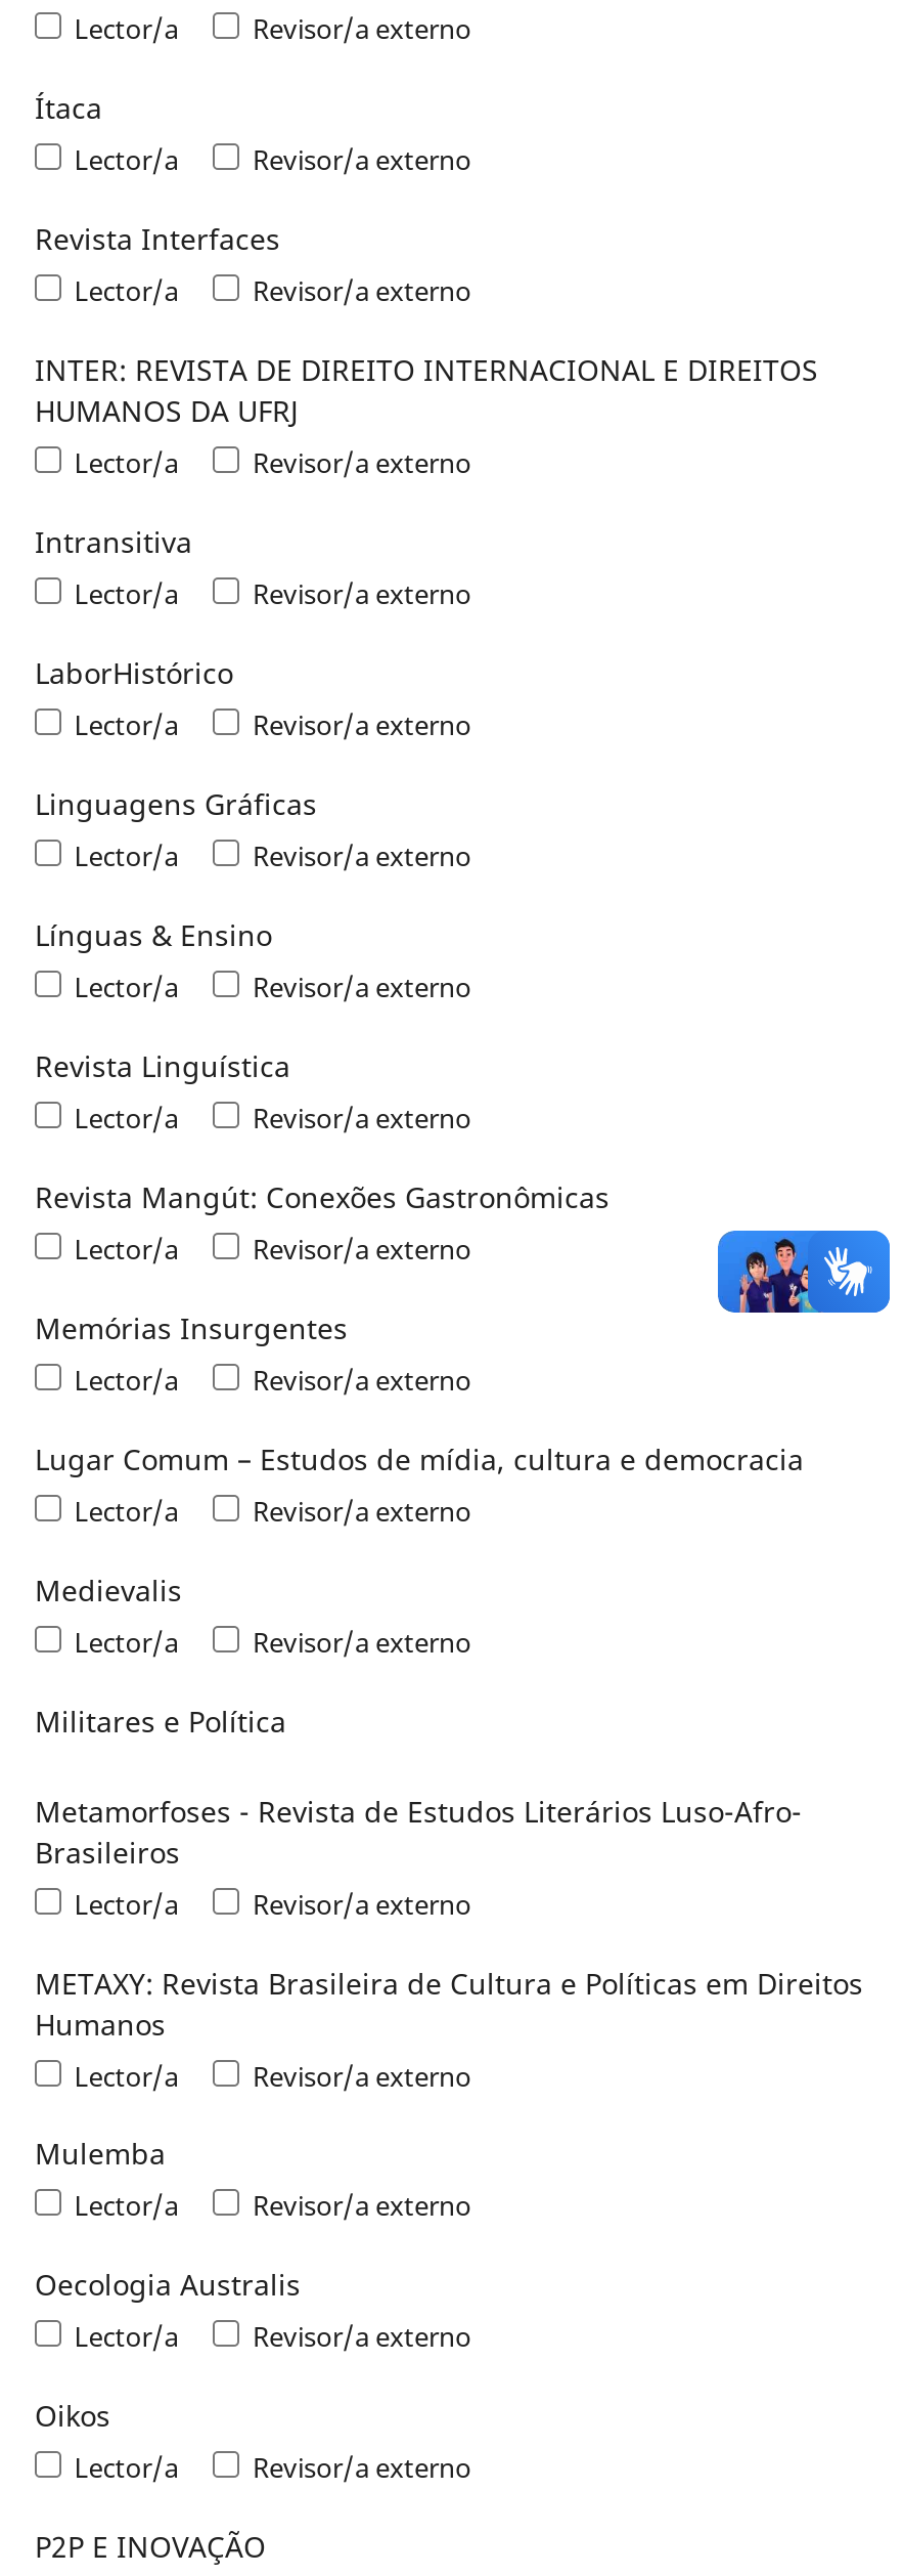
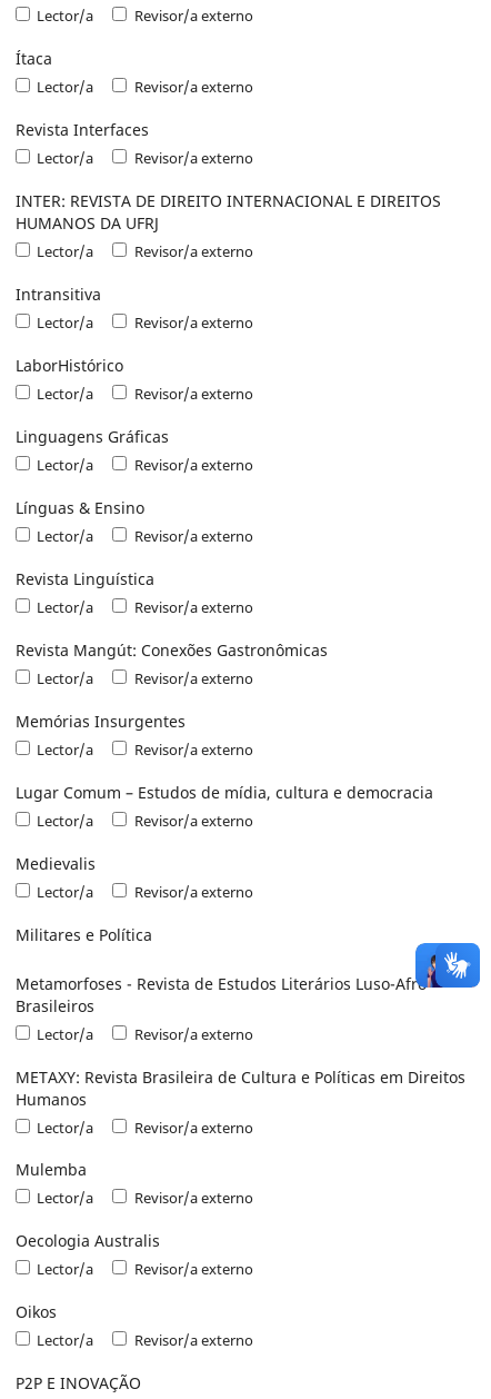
- [image]

+ [image]
